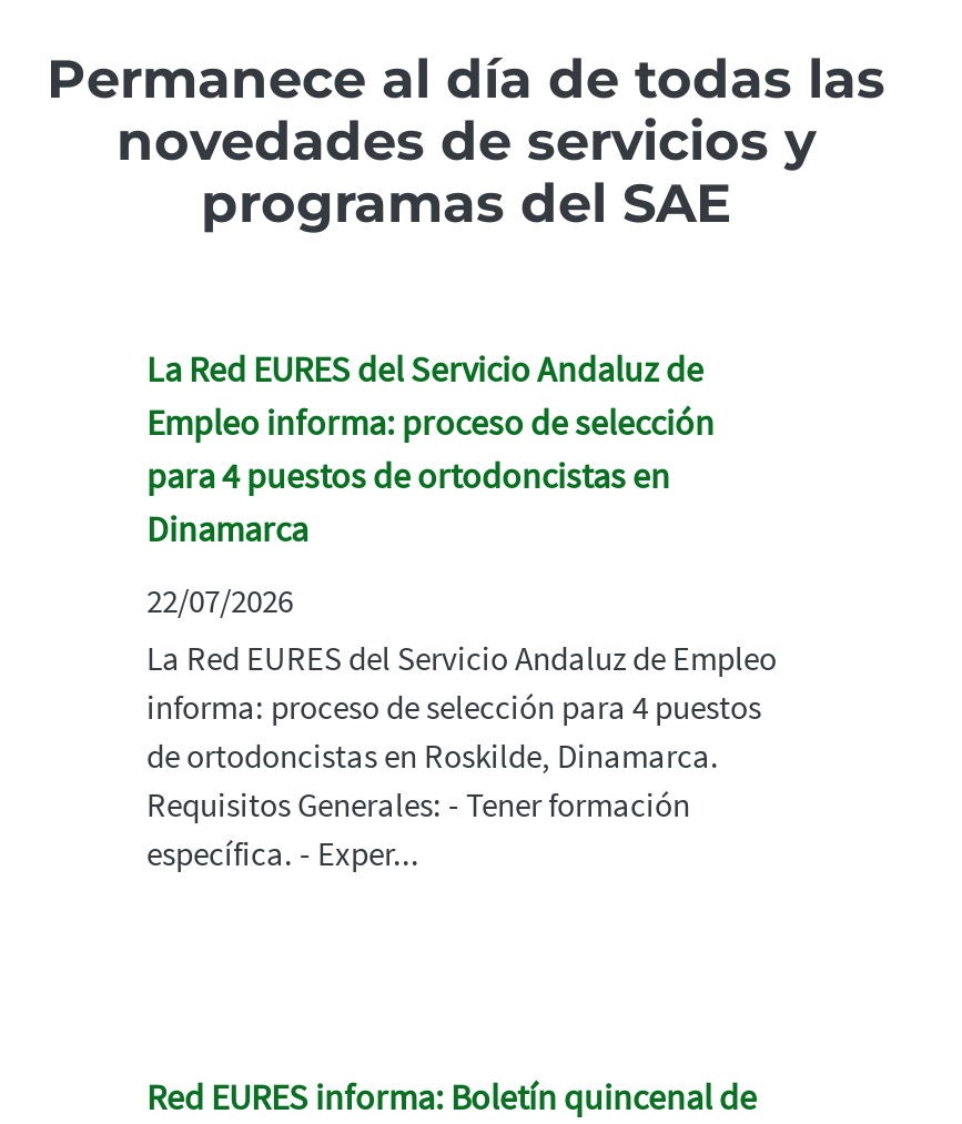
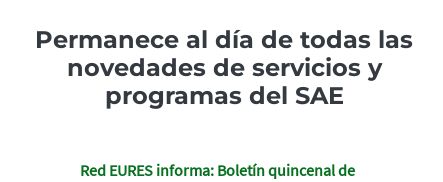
- La Red EURES del Servicio Andaluz de
- Empleo informa: proceso de selección
- para 4 puestos de ortodoncistas en
- Dinamarca
- 22/07/2026
- La Red EURES del Servicio Andaluz de Empleo
- informa: proceso de selección para 4 puestos
- de ortodoncistas en Roskilde, Dinamarca.
- Requisitos Generales: - Tener formación
- específica. - Exper...
